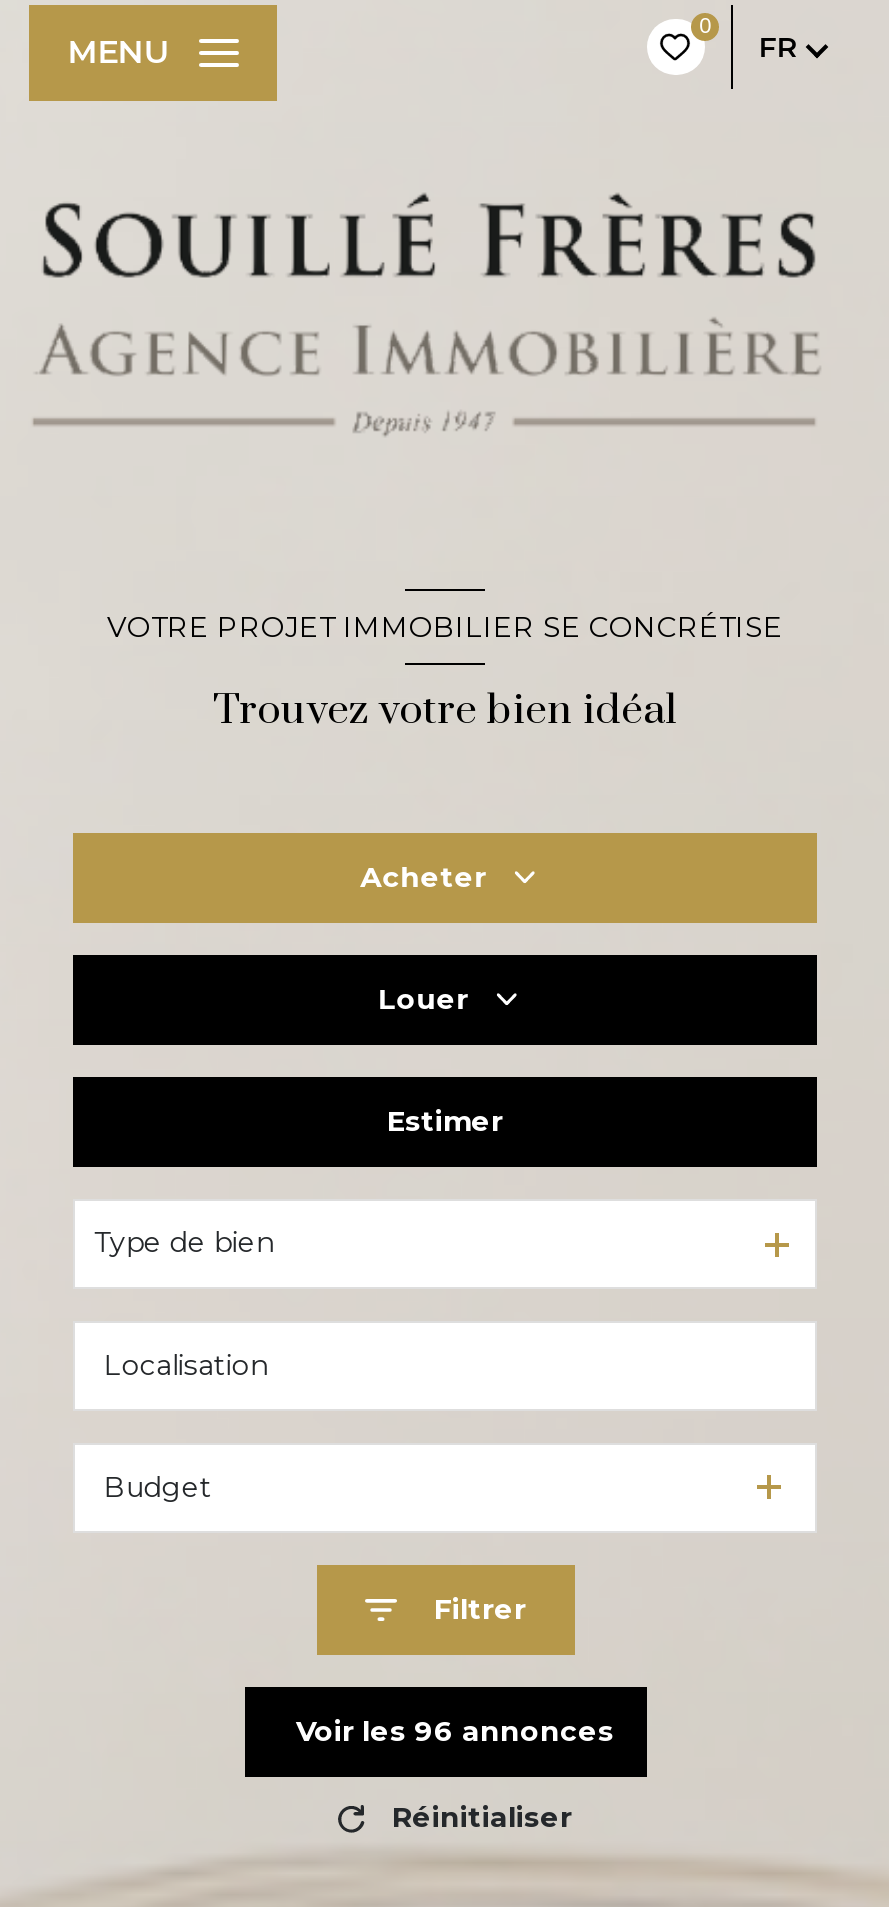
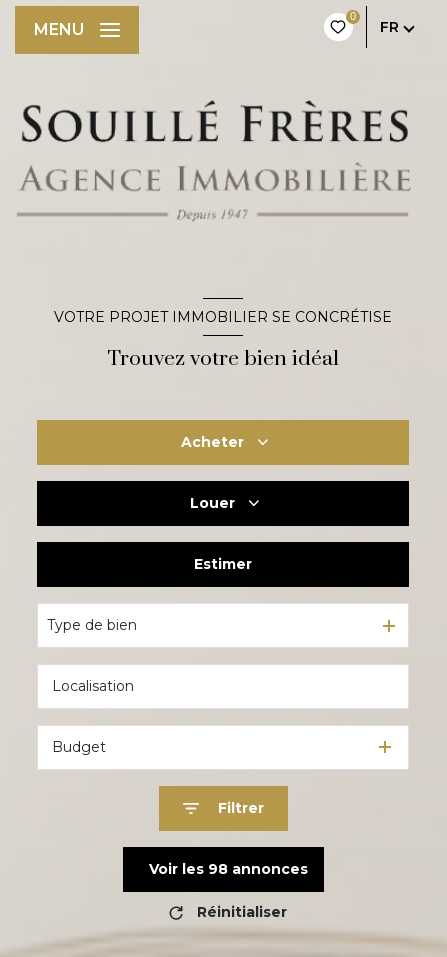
- Voir les 96 annonces
+ Voir les 98 annonces
